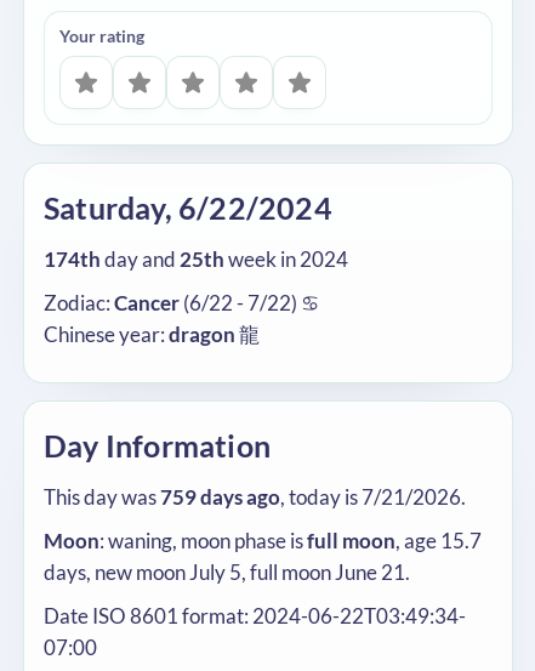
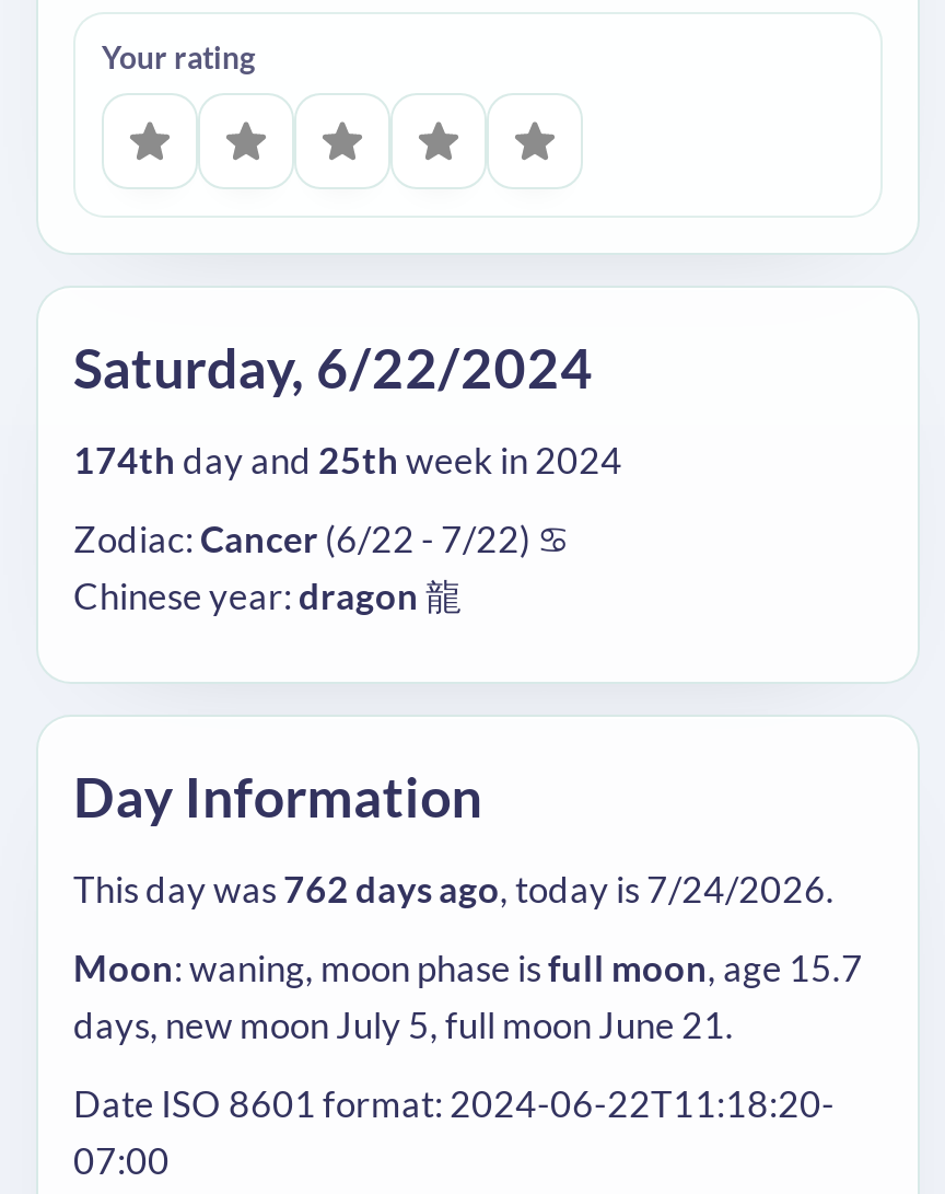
- This day was 759 days ago, today is 7/21/2026.
+ This day was 762 days ago, today is 7/24/2026.

- Date ISO 8601 format: 2024-06-22T03:49:34-
+ Date ISO 8601 format: 2024-06-22T11:18:20-
